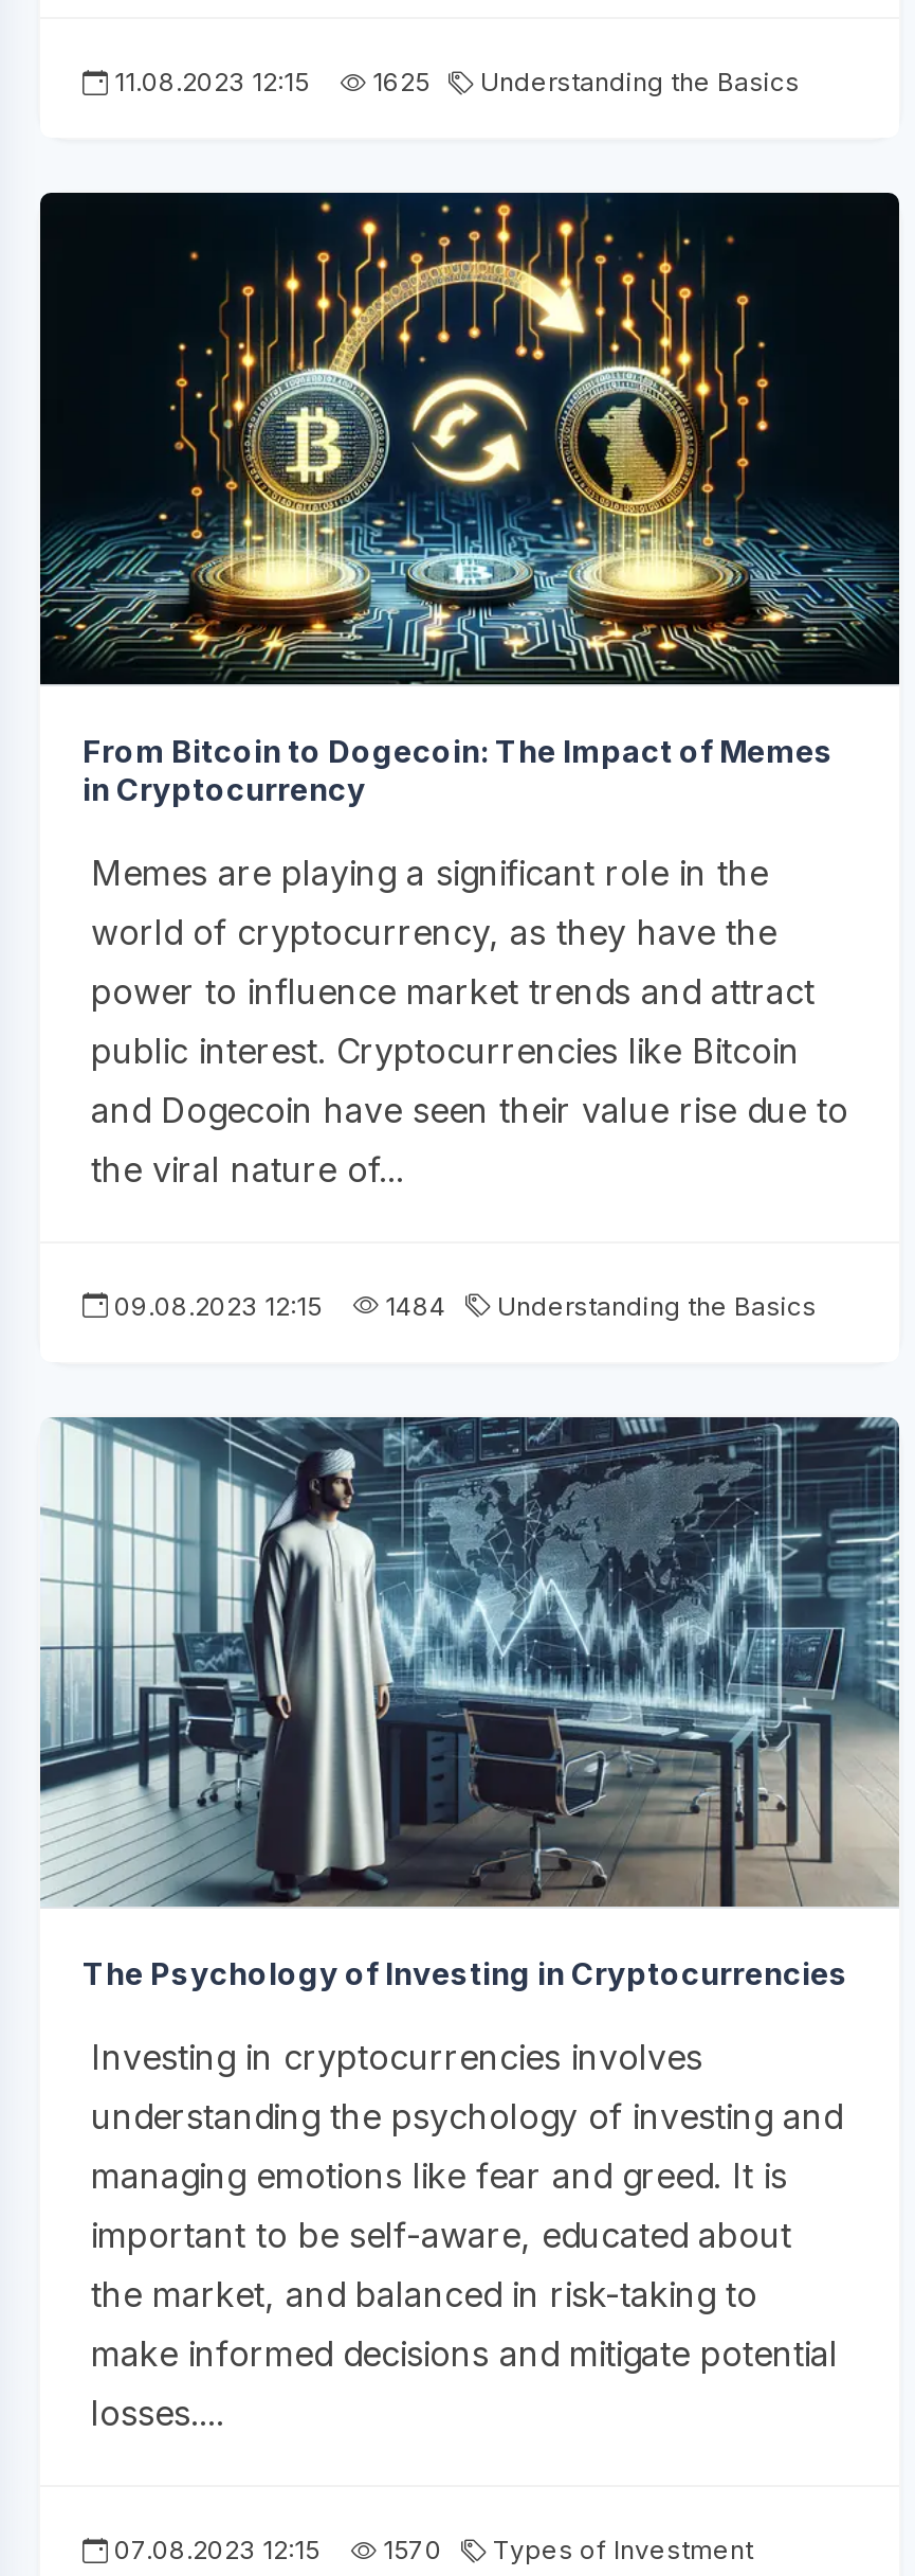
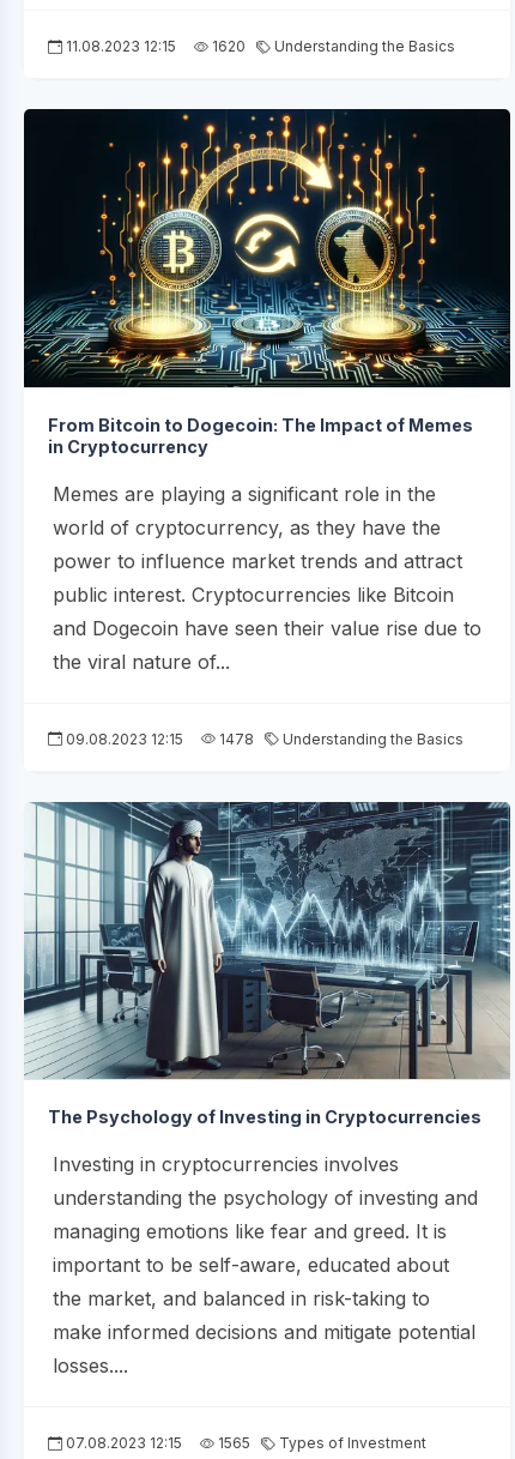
- 11.08.2023 12:15 1625 Understanding the Basics
+ 11.08.2023 12:15 1620 Understanding the Basics

- 09.08.2023 12:15 1484 Understanding the Basics
+ 09.08.2023 12:15 1478 Understanding the Basics

- 07.08.2023 12:15 1570 Types of Investment
+ 07.08.2023 12:15 1565 Types of Investment
